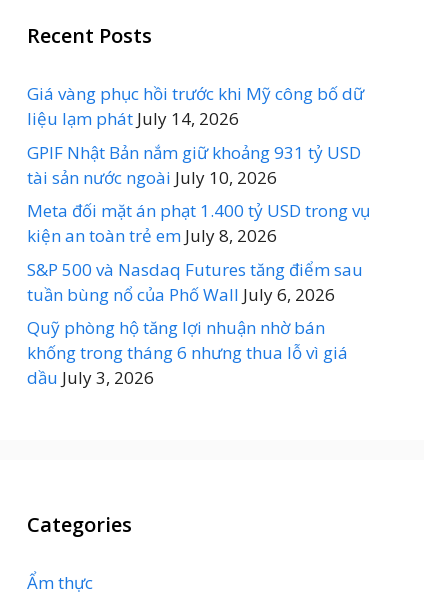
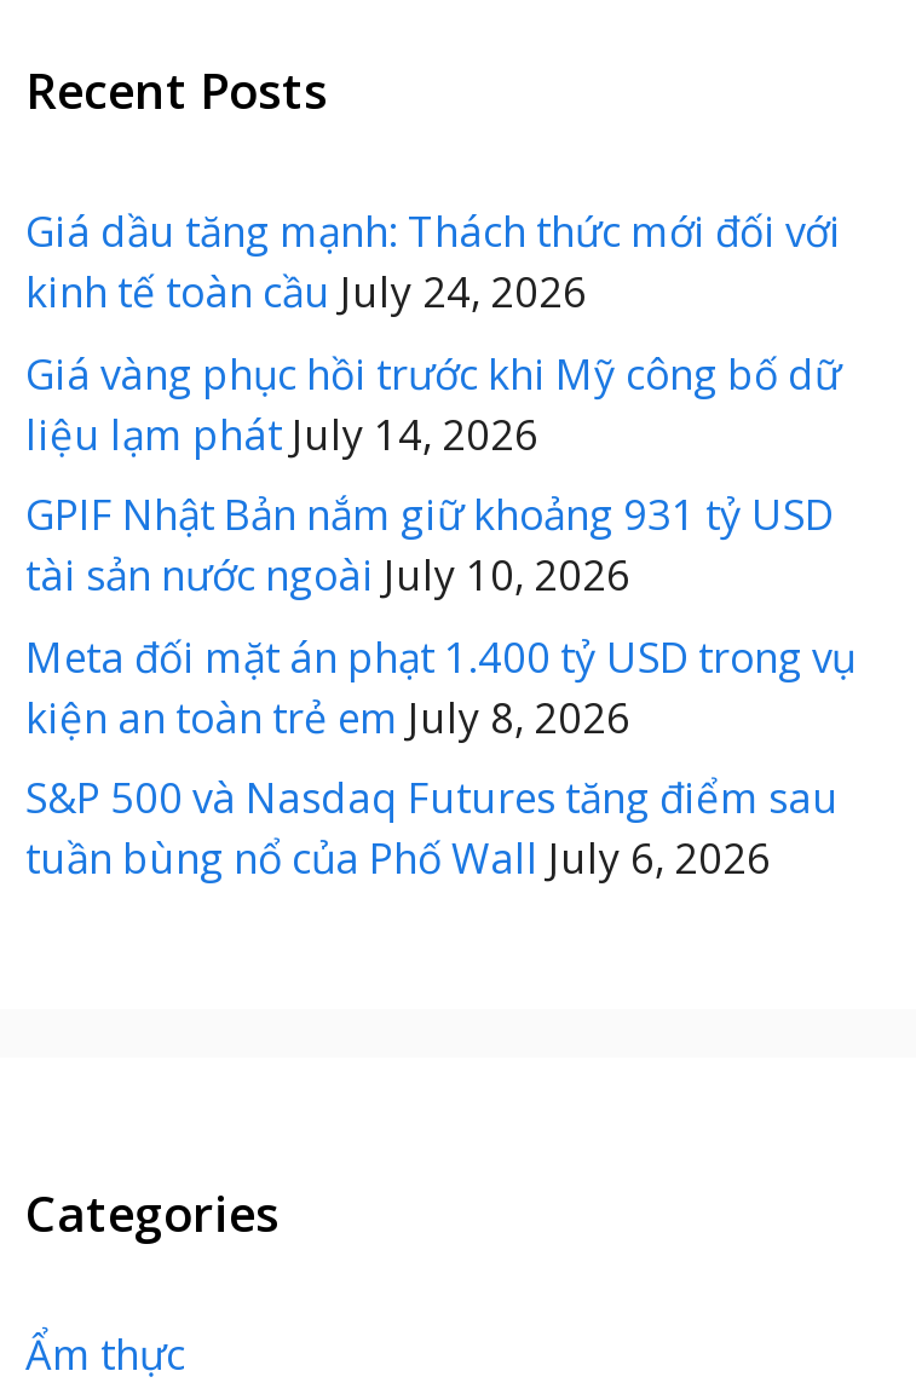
+ Giá dầu tăng mạnh: Thách thức mới đối với
+ kinh tế toàn cầu July 24, 2026

moved down: Giá vàng phục hồi trước khi Mỹ công bố dữ | liệu lạm phát July 14, 2026 | GPIF Nhật Bản nắm giữ khoảng 931 tỷ USD | tài sản nước ngoài July 10, 2026 | Meta đối mặt án phạt 1.400 tỷ USD trong vụ | kiện an toàn trẻ em July 8, 2026 | S&P 500 và Nasdaq Futures tăng điểm sau | tuần bùng nổ của Phố Wall July 6, 2026

- Quỹ phòng hộ tăng lợi nhuận nhờ bán
- khống trong tháng 6 nhưng thua lỗ vì giá
- dầu July 3, 2026
